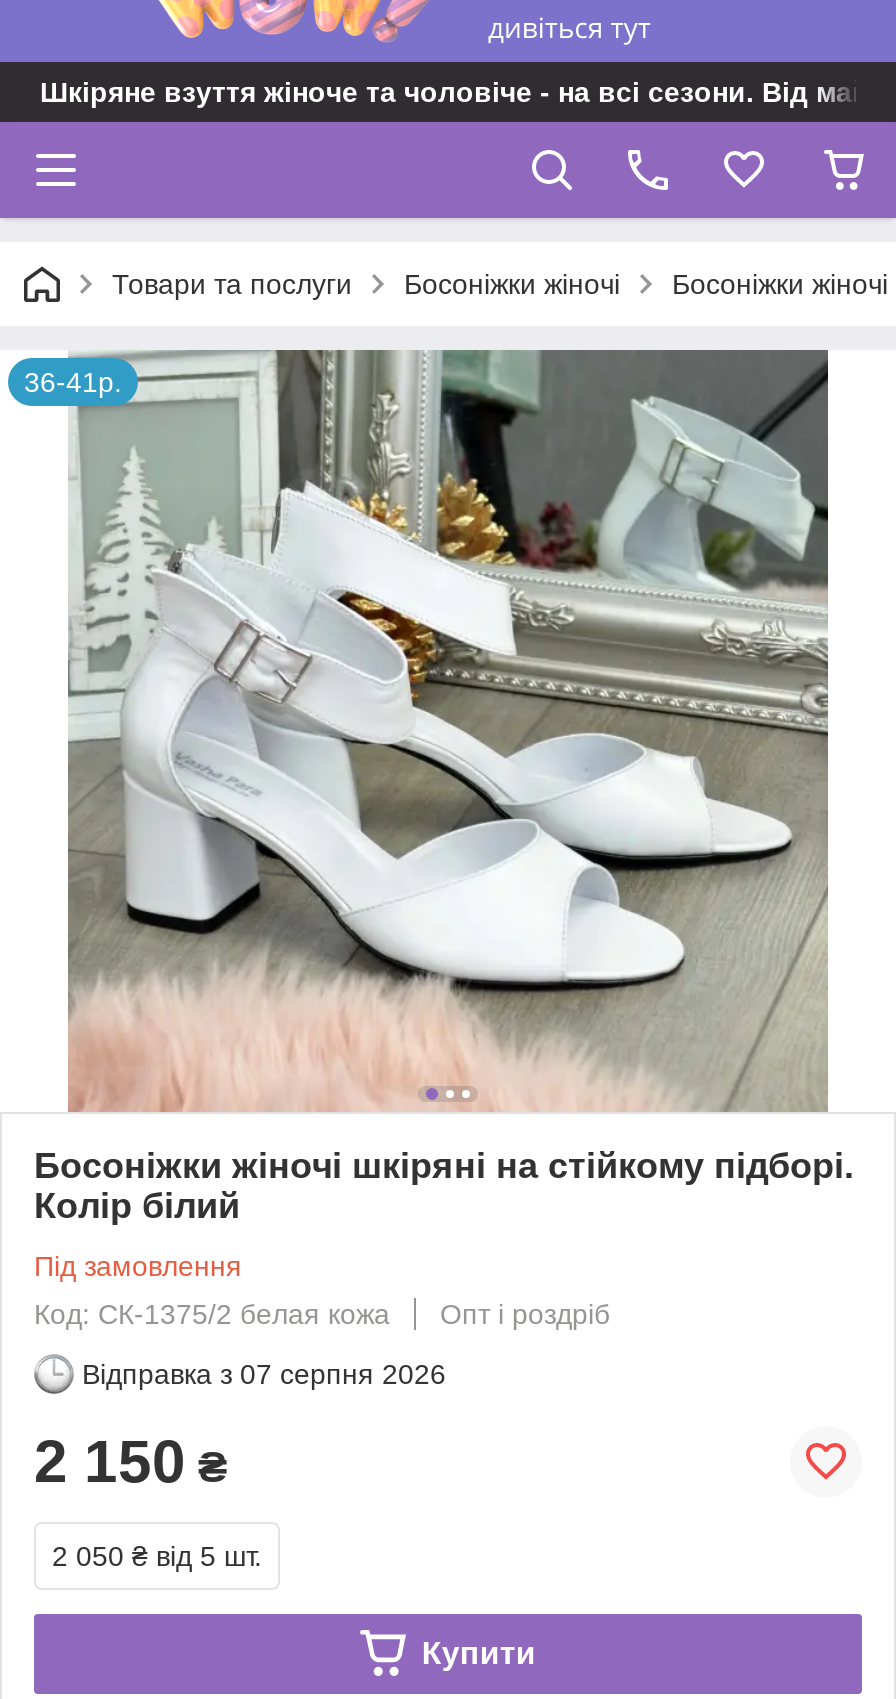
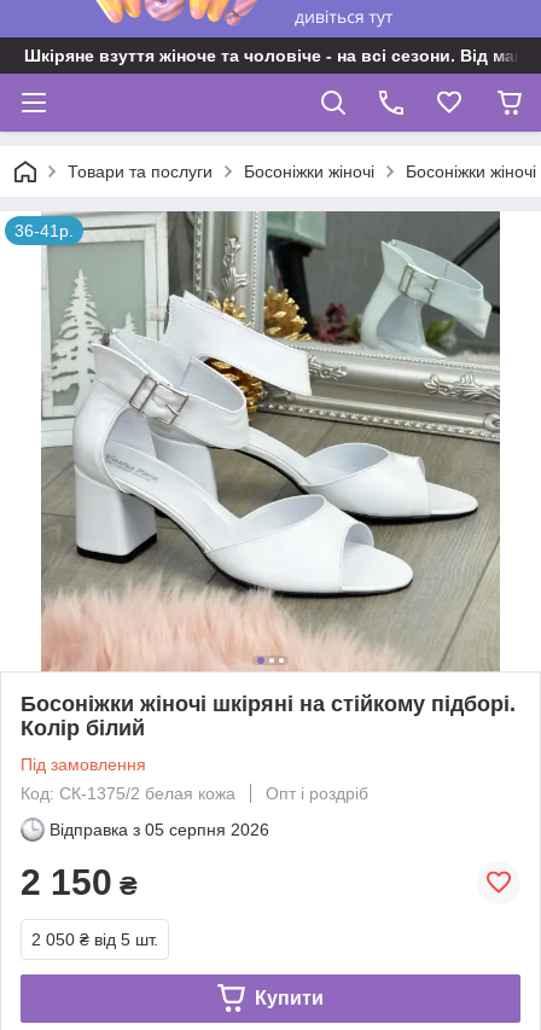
- Відправка з 07 серпня 2026
+ Відправка з 05 серпня 2026
